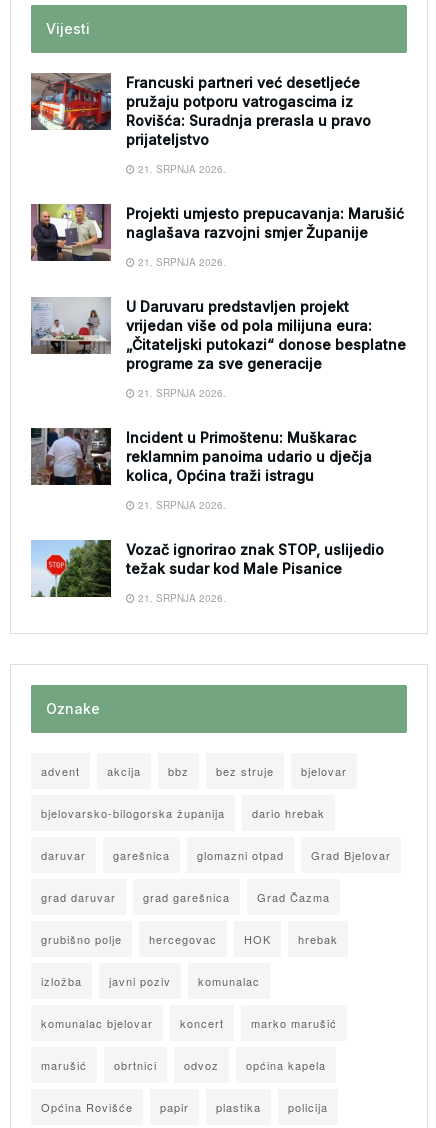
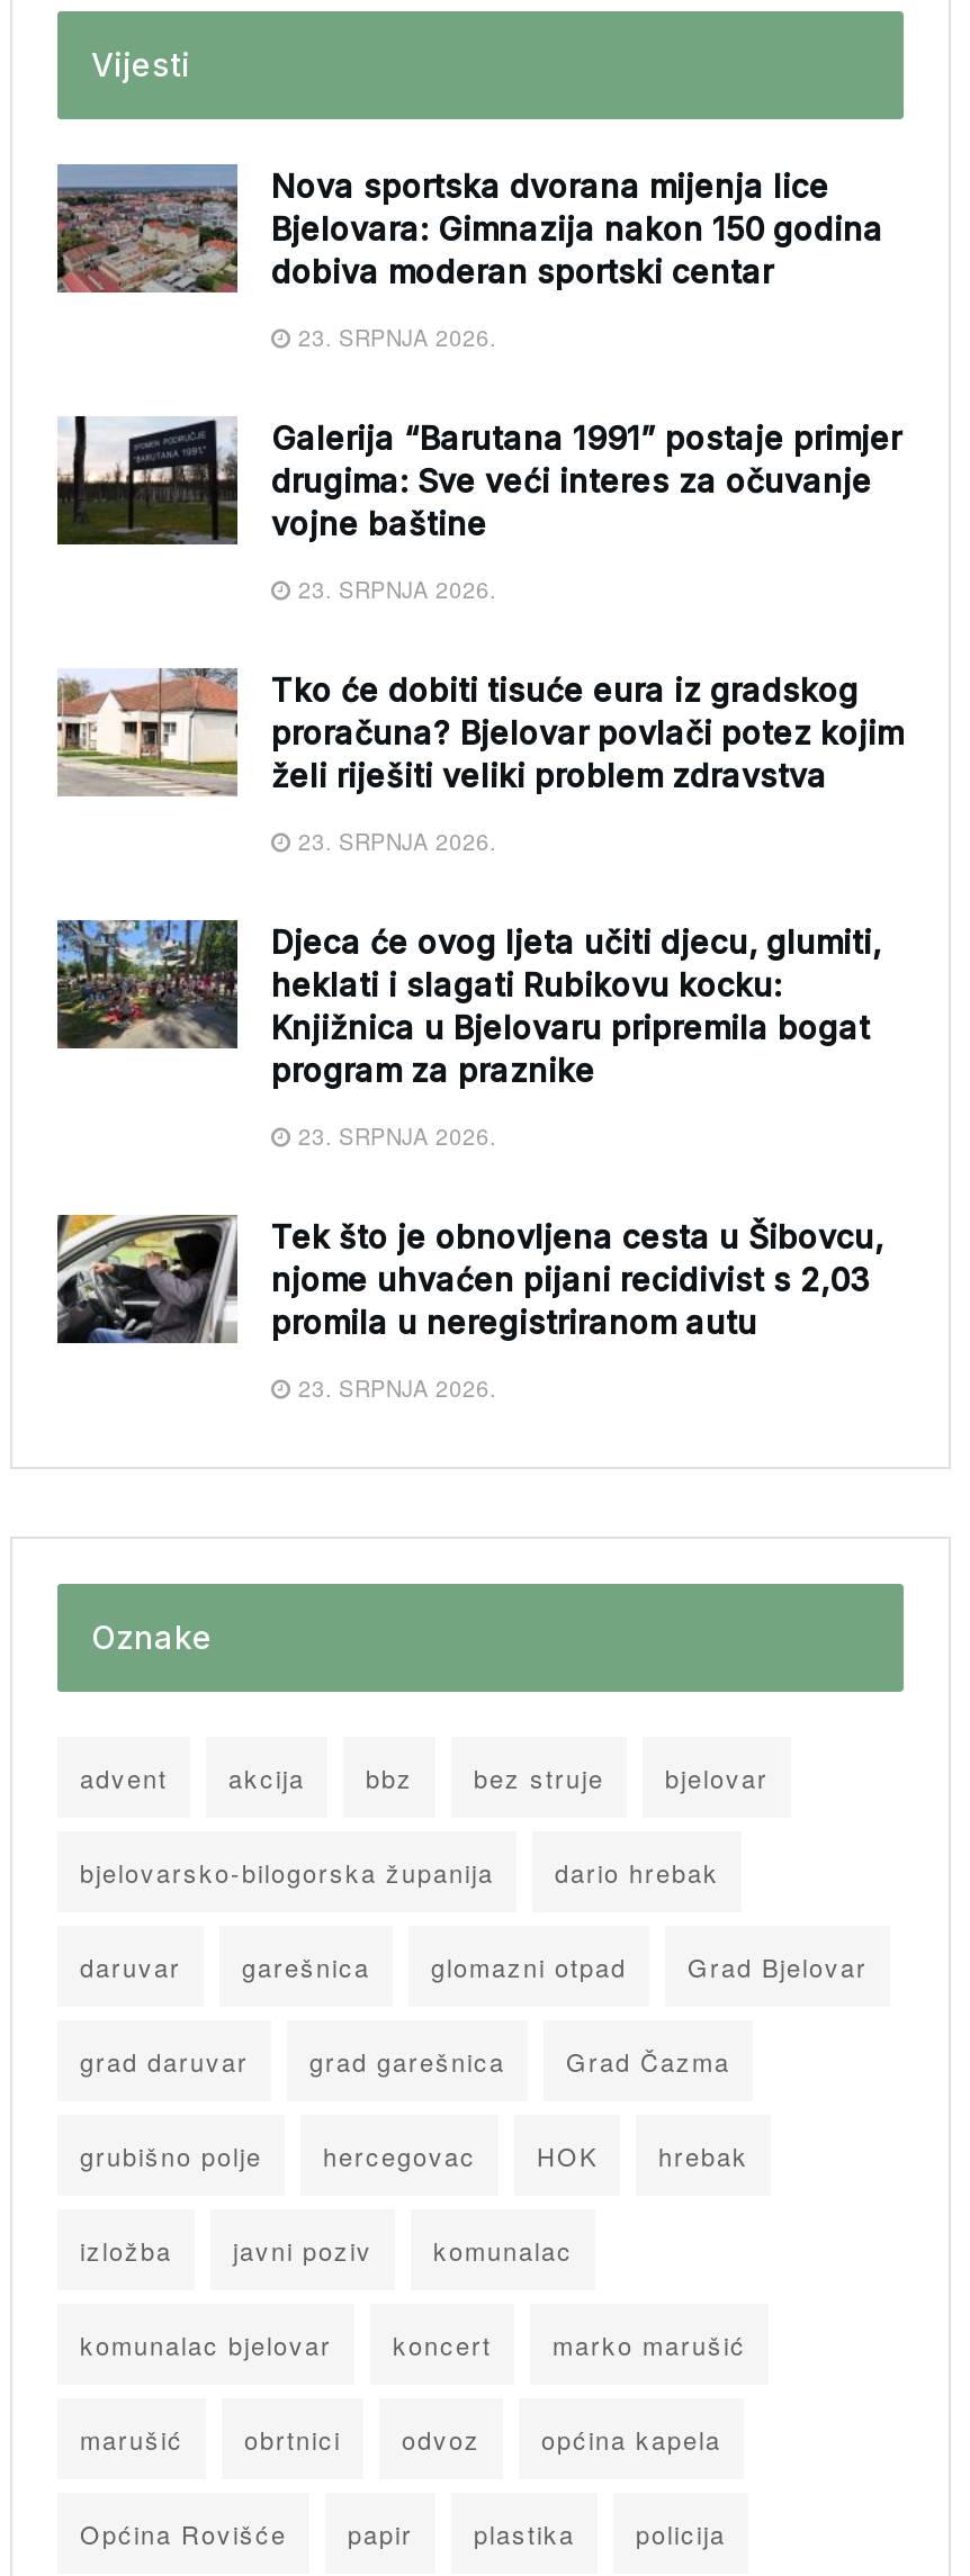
- [image]
- Francuski partneri već desetljeće
- pružaju potporu vatrogascima iz
- Rovišća: Suradnja prerasla u pravo
- prijateljstvo
+ [image]
+ Nova sportska dvorana mijenja lice
+ Bjelovara: Gimnazija nakon 150 godina
+ dobiva moderan sportski centar

- 21. SRPNJA 2026.
+ 23. SRPNJA 2026.

- [image]
- Projekti umjesto prepucavanja: Marušić
- naglašava razvojni smjer Županije
+ [image]
+ Galerija “Barutana 1991” postaje primjer
+ drugima: Sve veći interes za očuvanje
+ vojne baštine

- 21. SRPNJA 2026.
+ 23. SRPNJA 2026.

- [image]
- U Daruvaru predstavljen projekt
- vrijedan više od pola milijuna eura:
- „Čitateljski putokazi“ donose besplatne
- programe za sve generacije
+ [image]
+ Tko će dobiti tisuće eura iz gradskog
+ proračuna? Bjelovar povlači potez kojim
+ želi riješiti veliki problem zdravstva

- 21. SRPNJA 2026.
+ 23. SRPNJA 2026.

- [image]
- Incident u Primoštenu: Muškarac
- reklamnim panoima udario u dječja
- kolica, Općina traži istragu
+ [image]
+ Djeca će ovog ljeta učiti djecu, glumiti,
+ heklati i slagati Rubikovu kocku:
+ Knjižnica u Bjelovaru pripremila bogat
+ program za praznike

- 21. SRPNJA 2026.
+ 23. SRPNJA 2026.

- [image]
- Vozač ignorirao znak STOP, uslijedio
- težak sudar kod Male Pisanice
+ [image]
+ Tek što je obnovljena cesta u Šibovcu,
+ njome uhvaćen pijani recidivist s 2,03
+ promila u neregistriranom autu

- 21. SRPNJA 2026.
+ 23. SRPNJA 2026.
